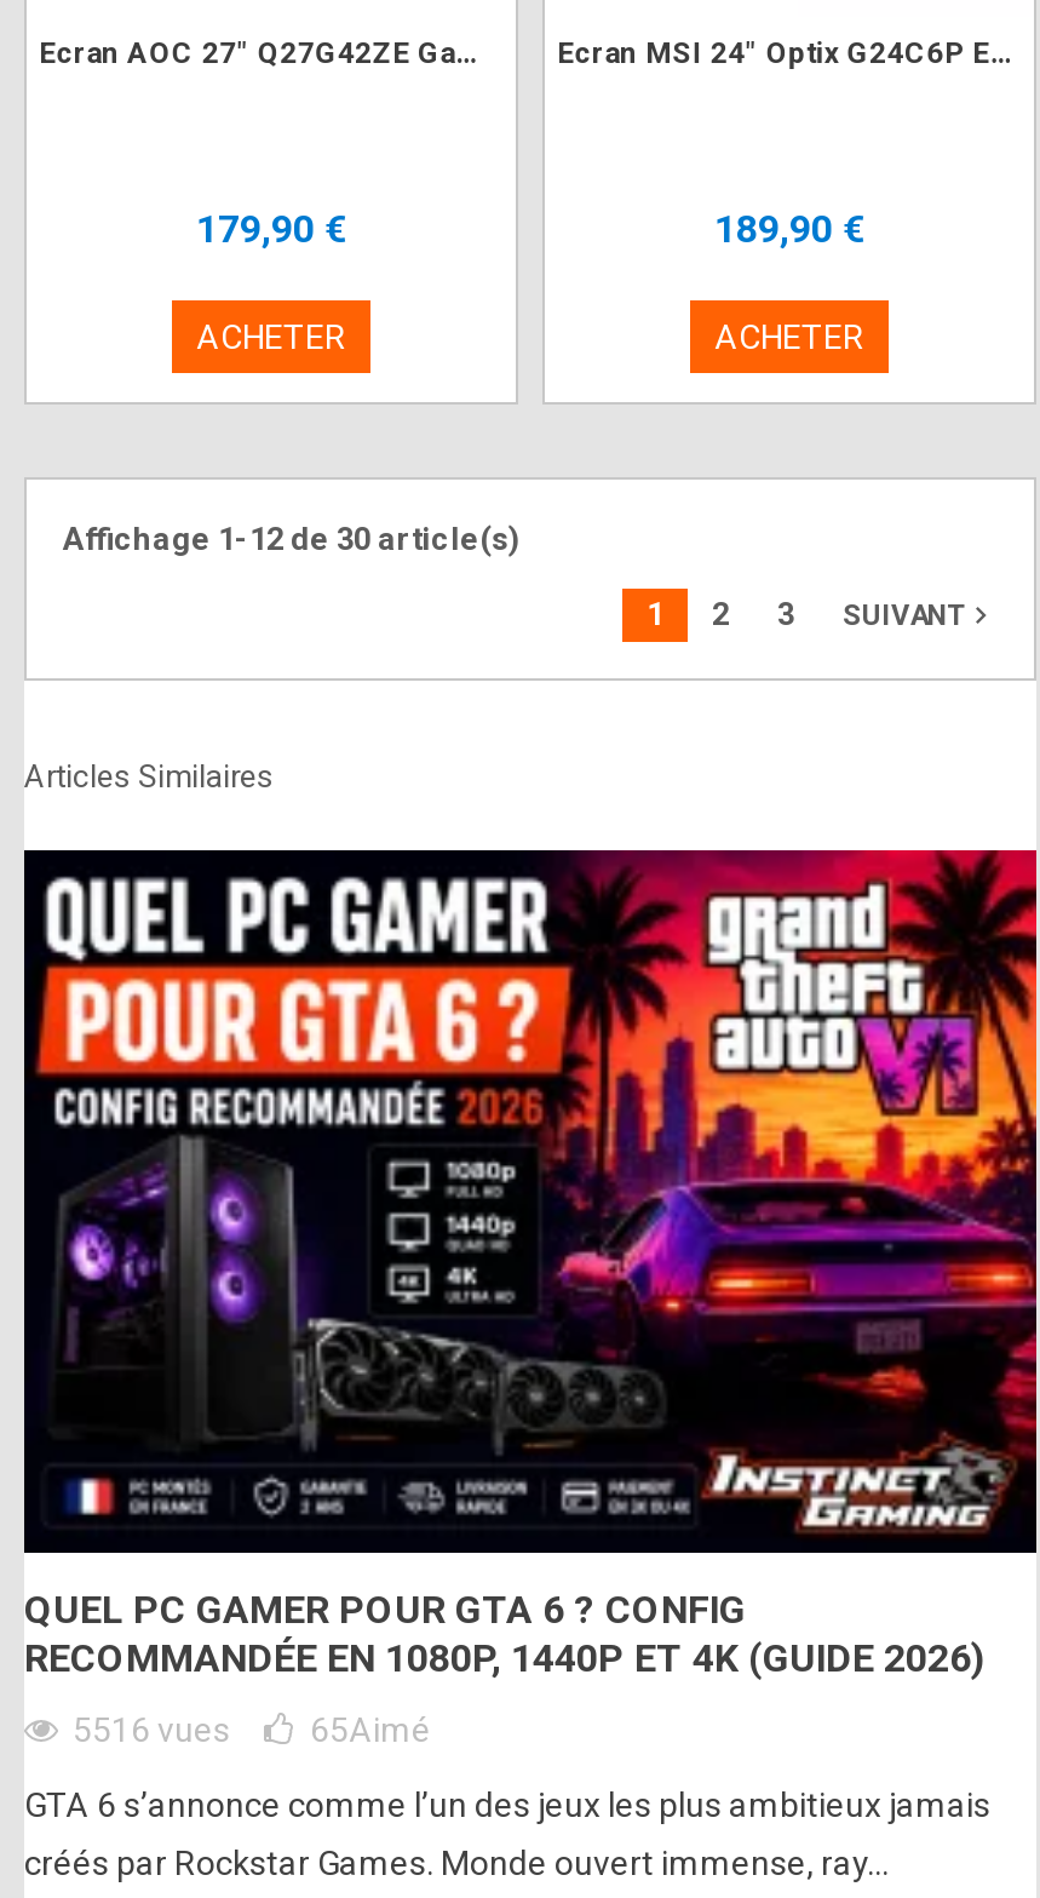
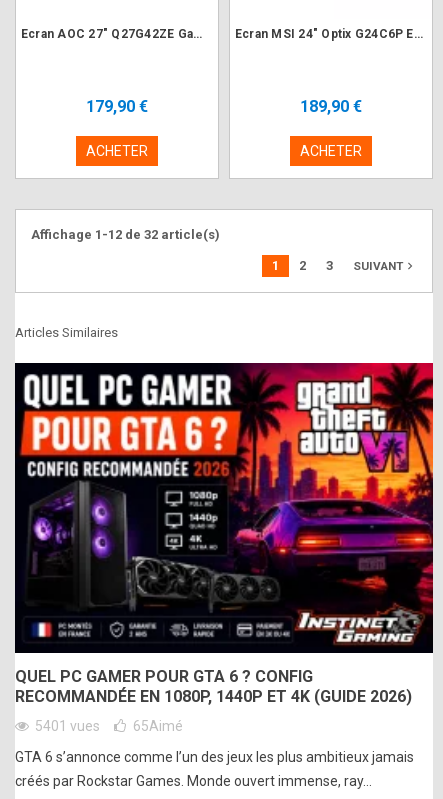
- Affichage 1-12 de 30 article(s)
+ Affichage 1-12 de 32 article(s)

- 5516 vues
+ 5401 vues
